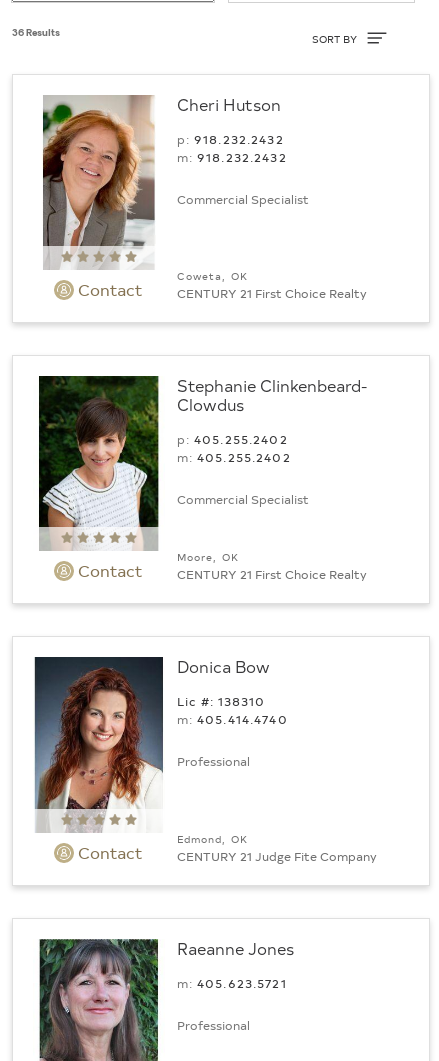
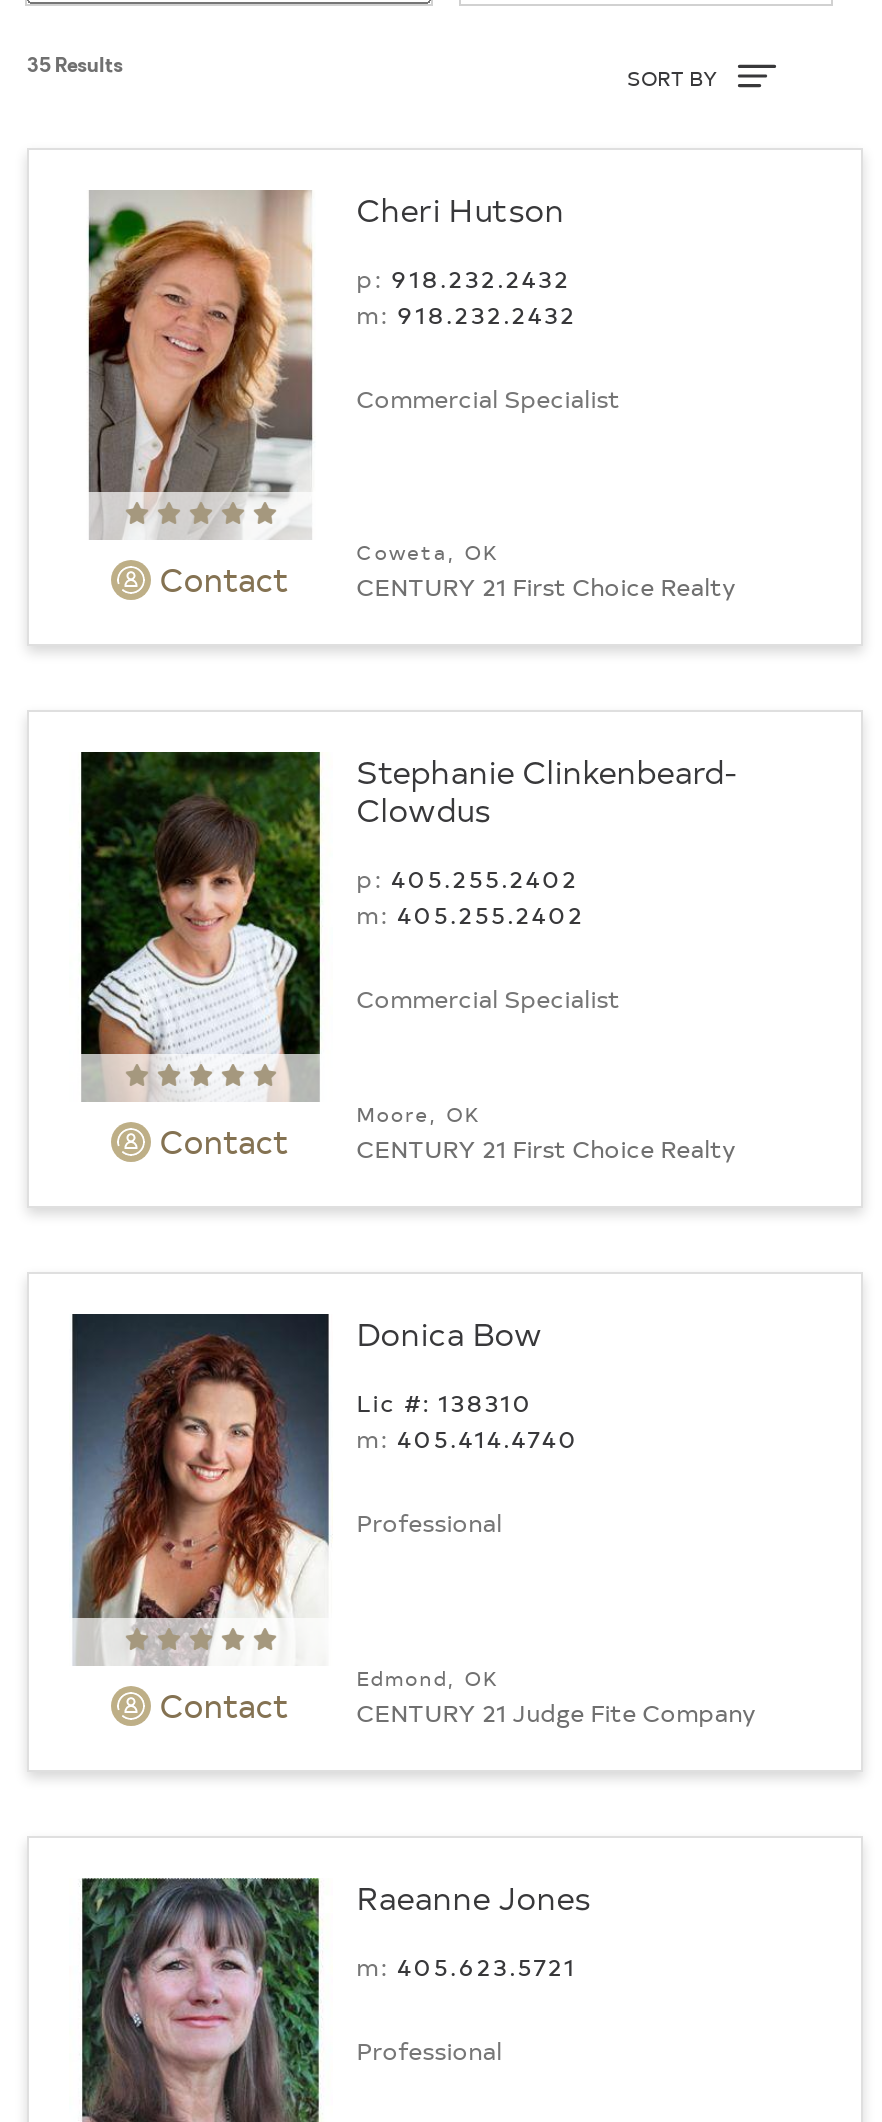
- 36 Results
+ 35 Results
